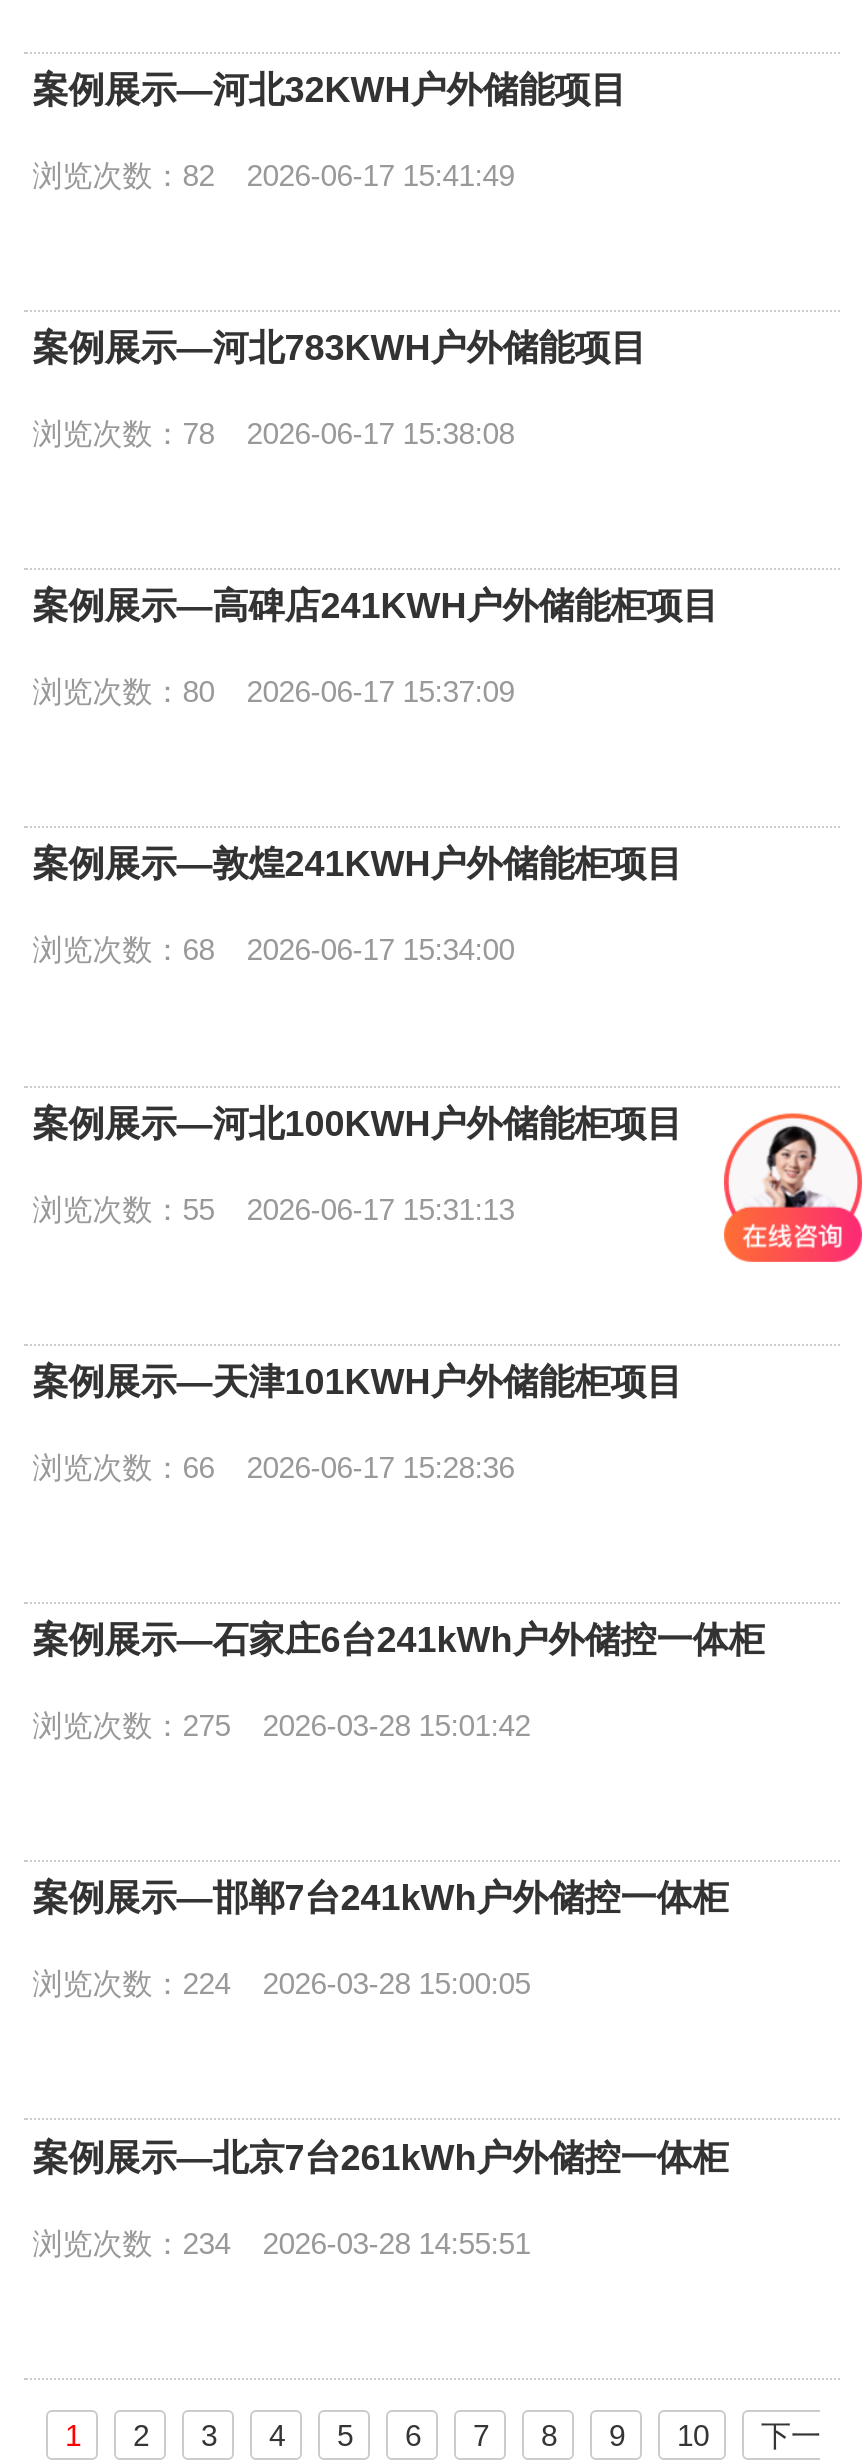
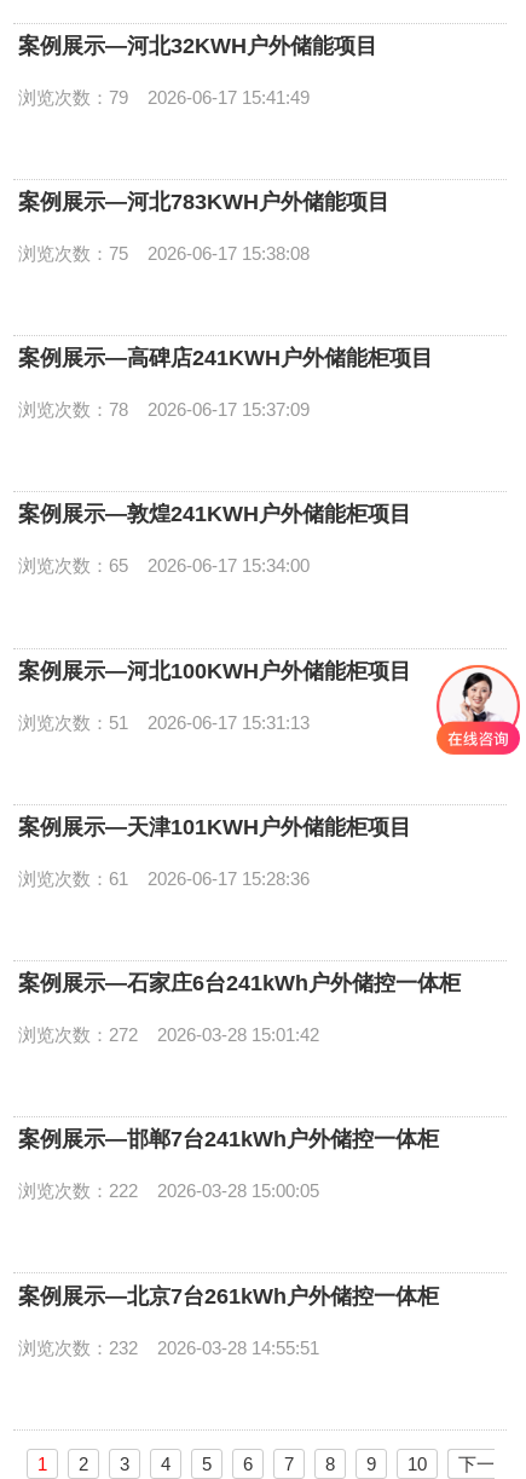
- 浏览次数：82 2026-06-17 15:41:49
+ 浏览次数：79 2026-06-17 15:41:49

- 浏览次数：78 2026-06-17 15:38:08
+ 浏览次数：75 2026-06-17 15:38:08

- 浏览次数：80 2026-06-17 15:37:09
+ 浏览次数：78 2026-06-17 15:37:09

- 浏览次数：68 2026-06-17 15:34:00
+ 浏览次数：65 2026-06-17 15:34:00

- 浏览次数：55 2026-06-17 15:31:13
+ 浏览次数：51 2026-06-17 15:31:13

- 浏览次数：66 2026-06-17 15:28:36
+ 浏览次数：61 2026-06-17 15:28:36

- 浏览次数：275 2026-03-28 15:01:42
+ 浏览次数：272 2026-03-28 15:01:42

- 浏览次数：224 2026-03-28 15:00:05
+ 浏览次数：222 2026-03-28 15:00:05

- 浏览次数：234 2026-03-28 14:55:51
+ 浏览次数：232 2026-03-28 14:55:51
